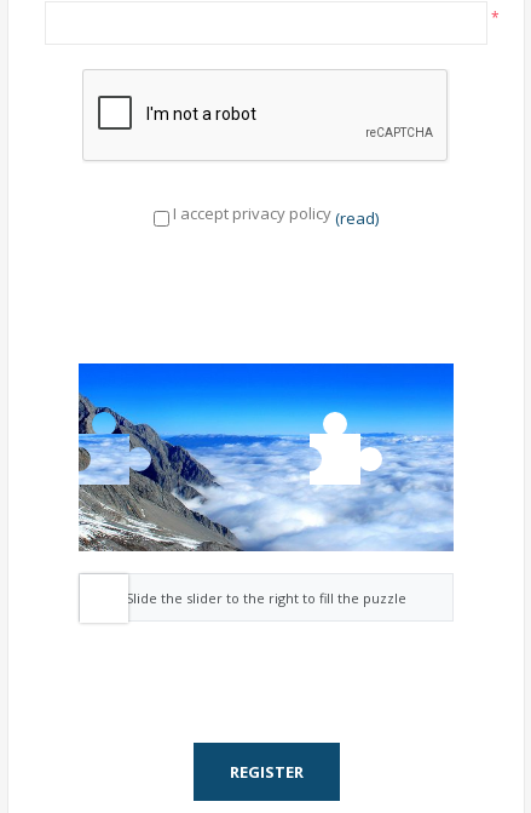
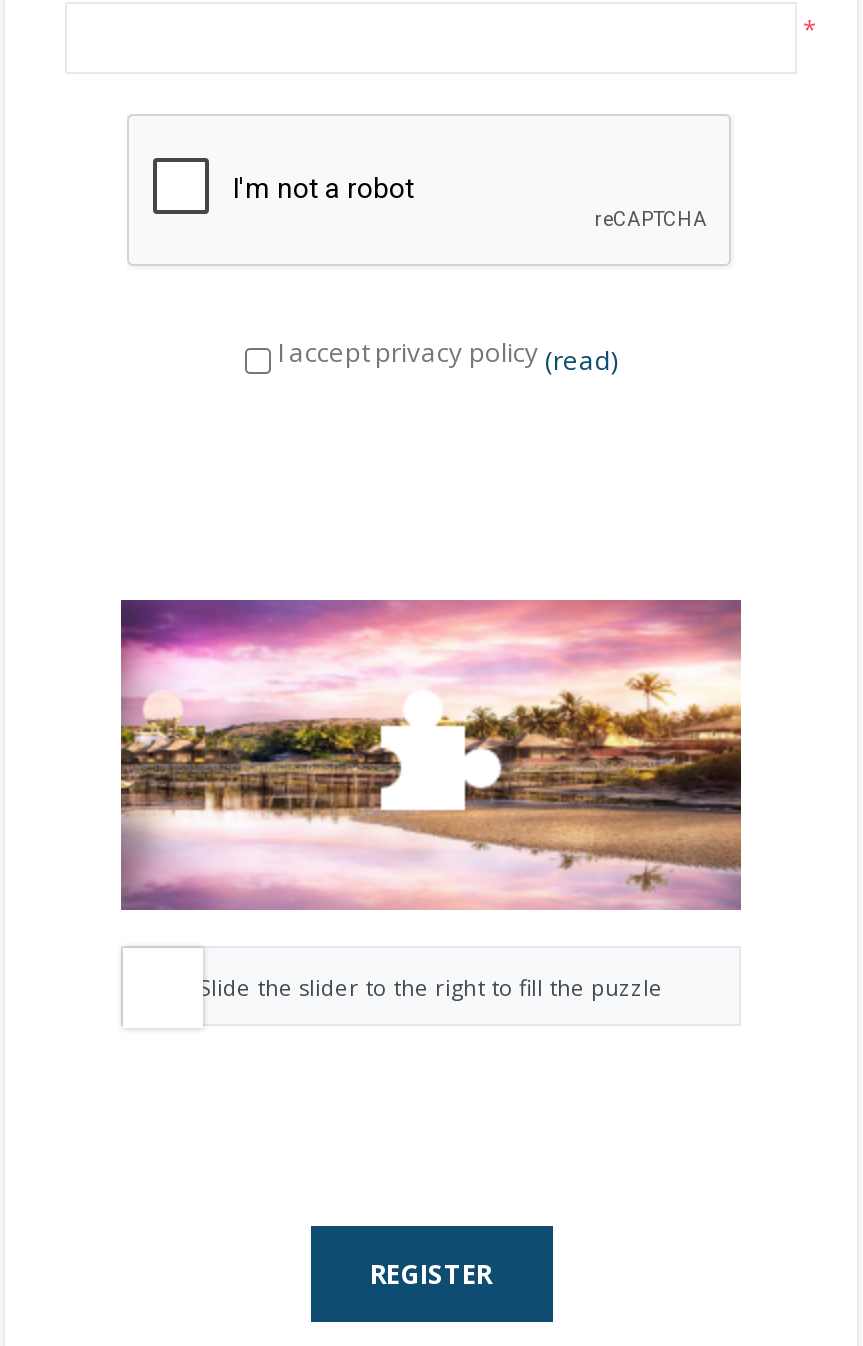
- [image]
+ [image]
